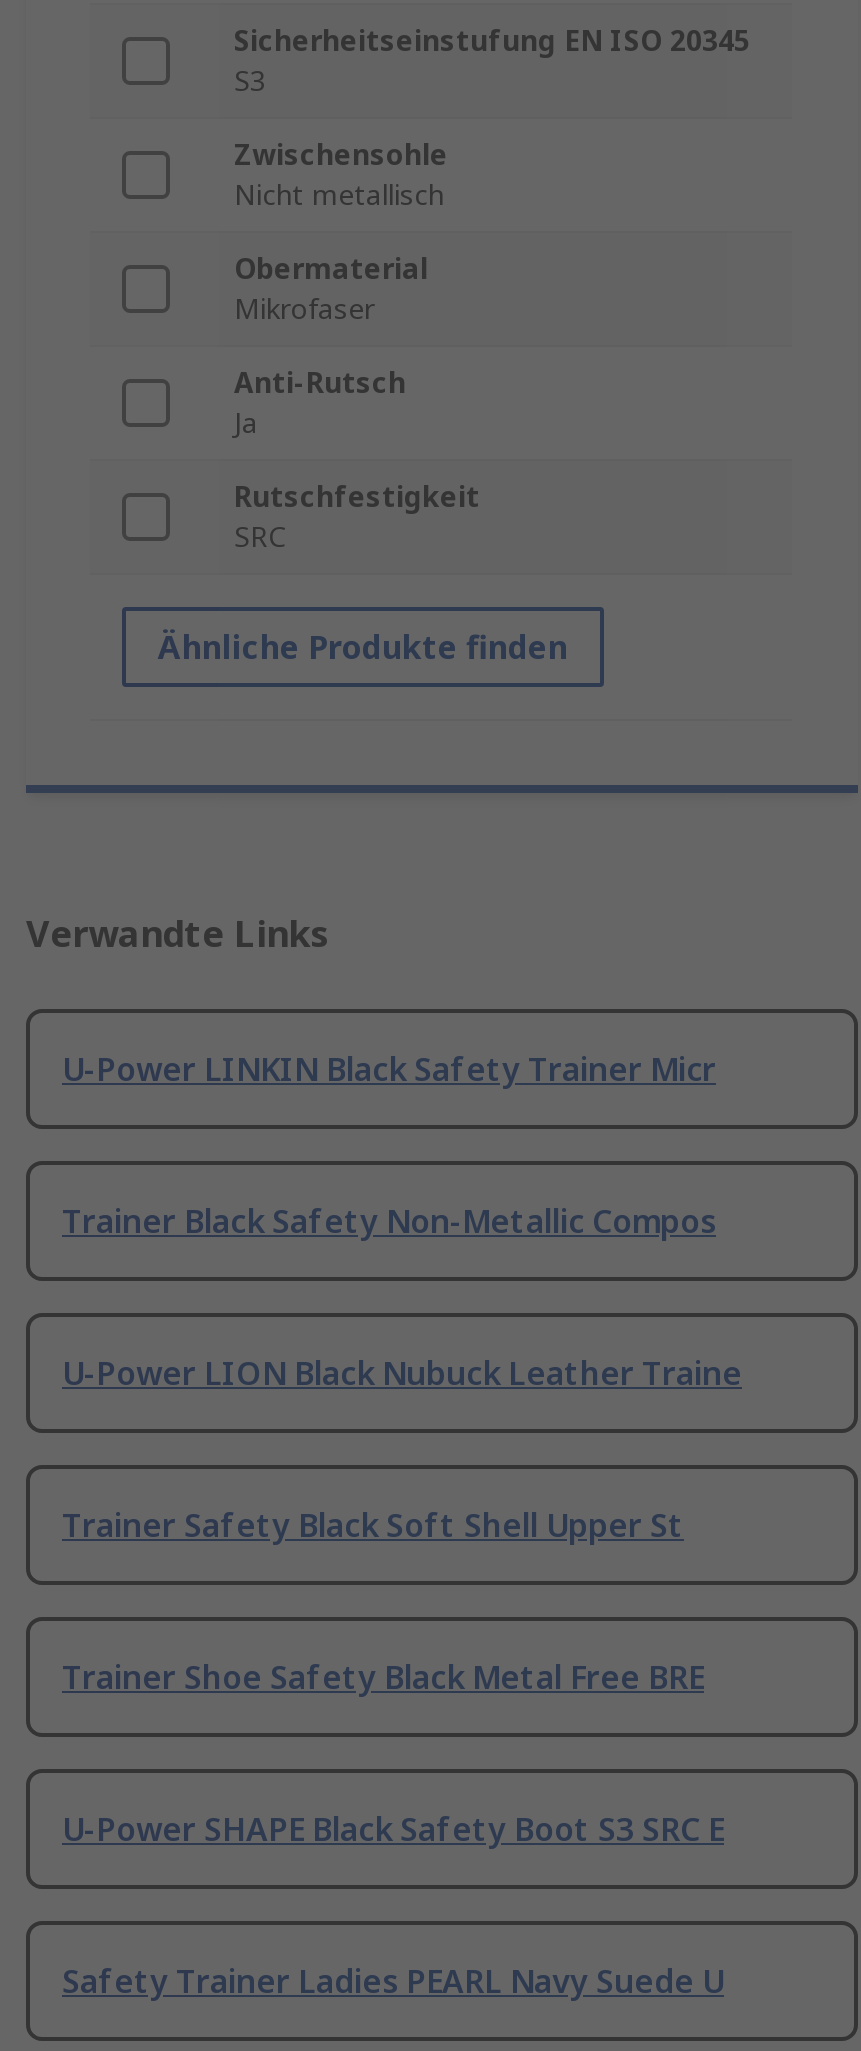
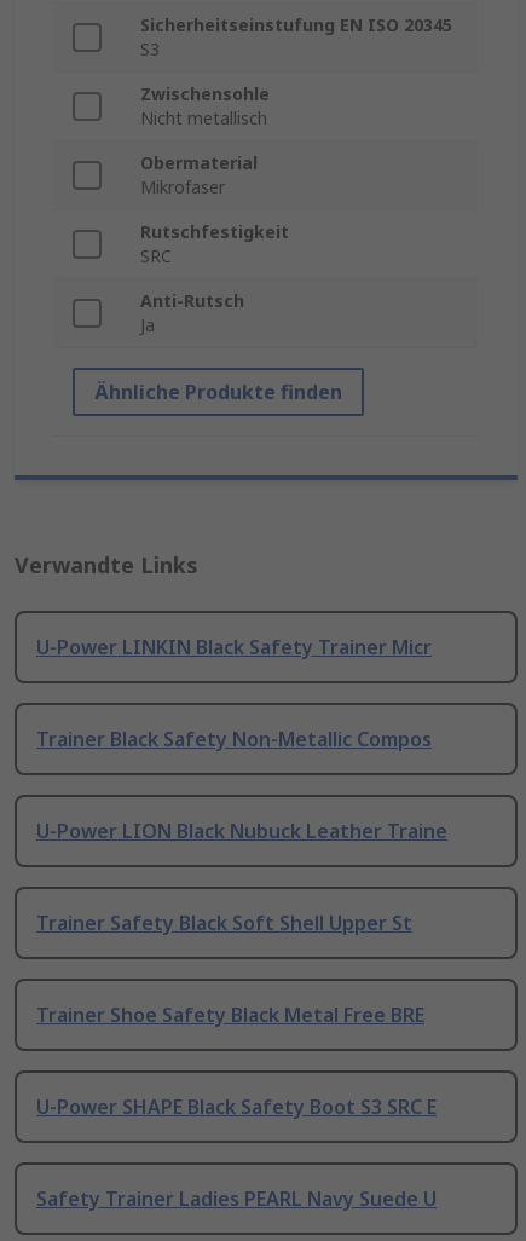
moved down: Anti-Rutsch | Ja

moved up: Rutschfestigkeit | SRC
